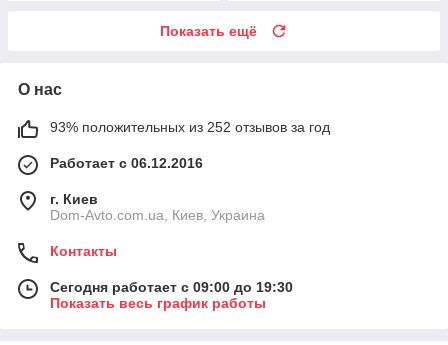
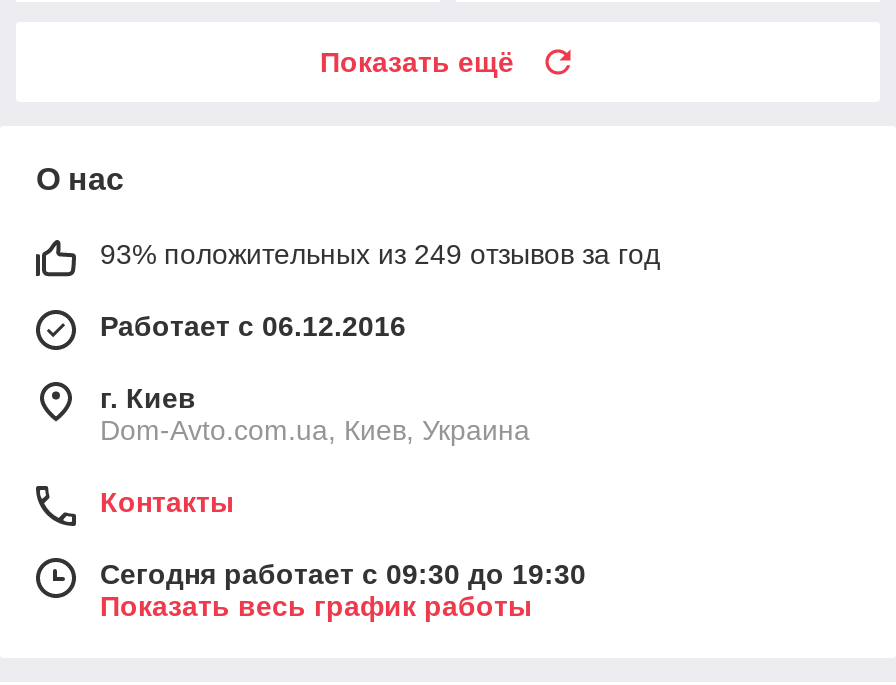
- 93% положительных из 252 отзывов за год
+ 93% положительных из 249 отзывов за год

- Сегодня работает с 09:00 до 19:30
+ Сегодня работает с 09:30 до 19:30
